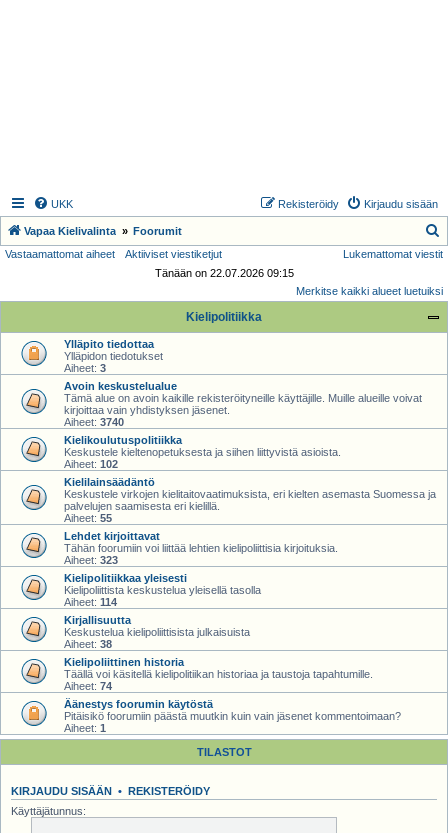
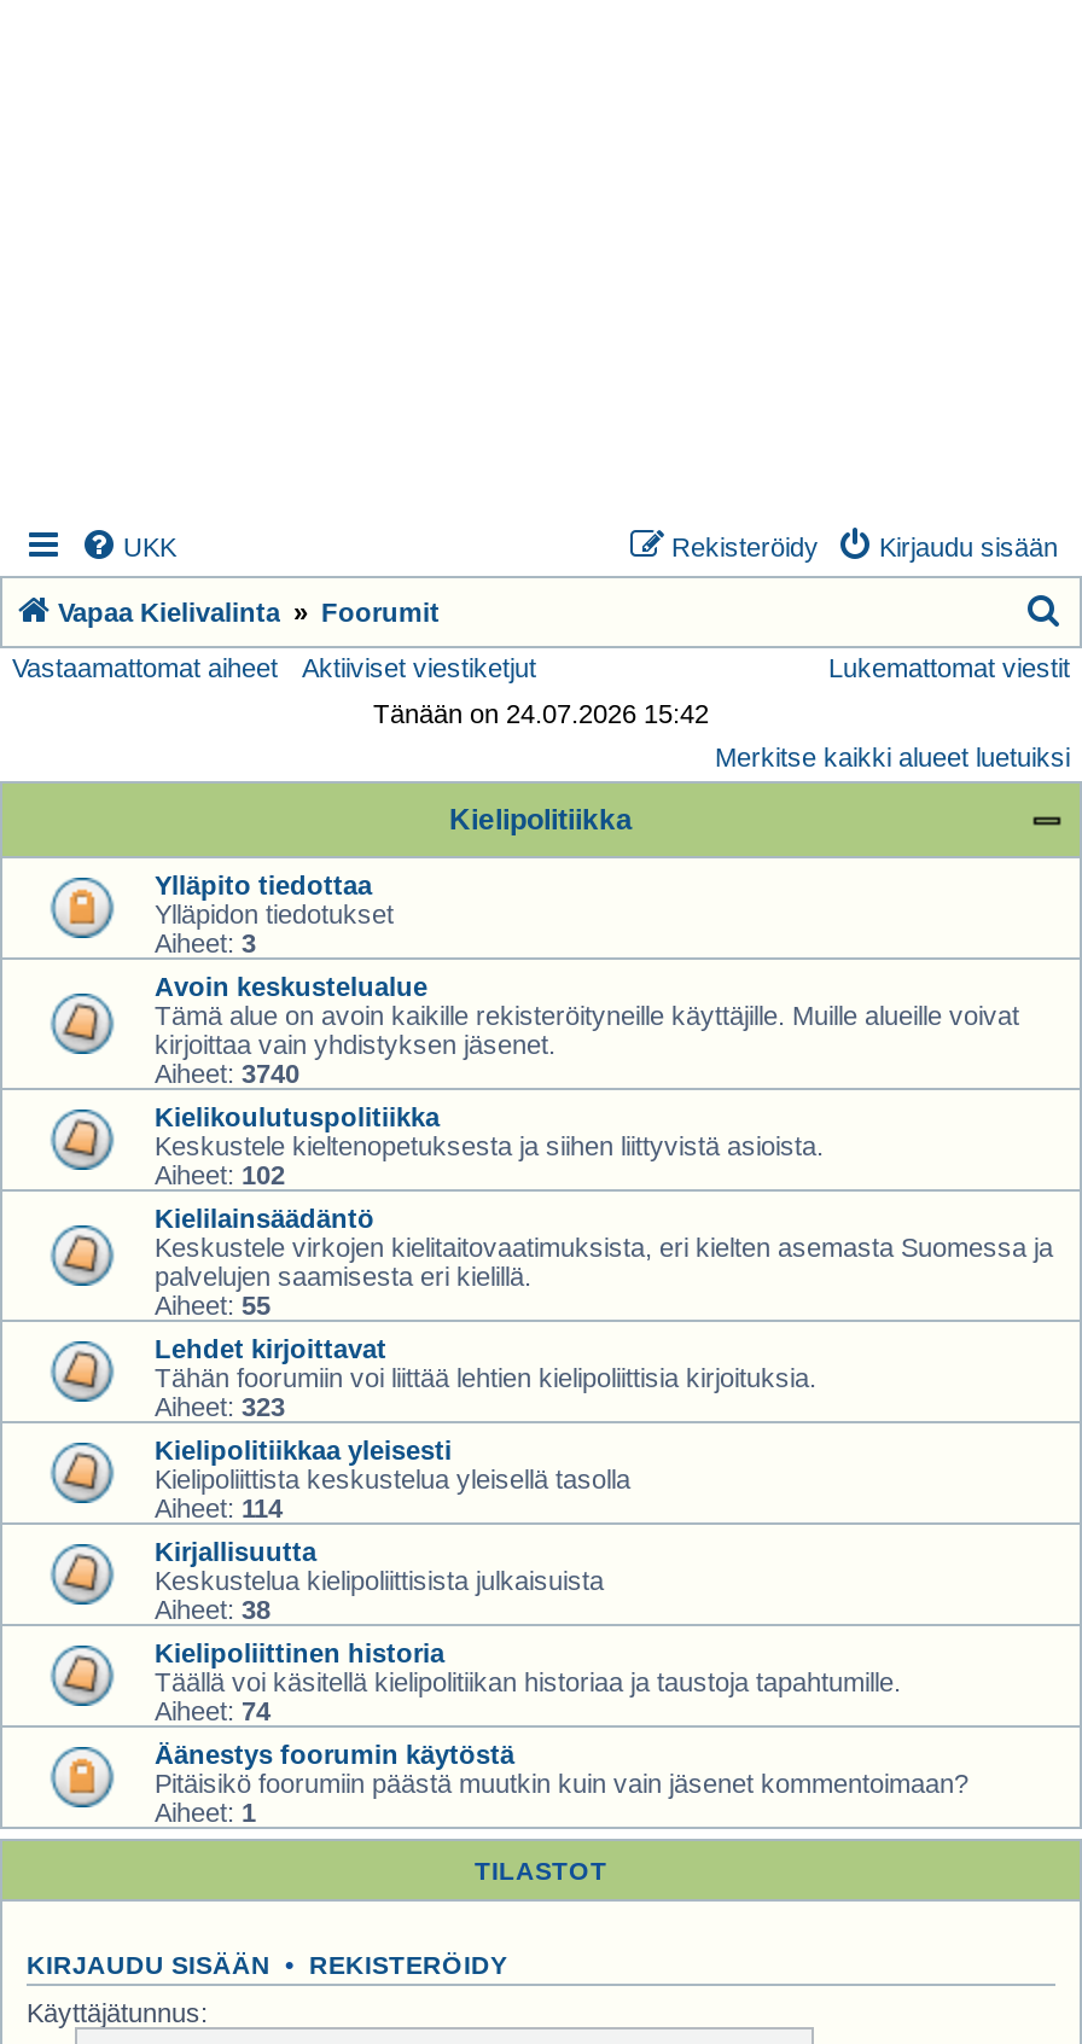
- Tänään on 22.07.2026 09:15
+ Tänään on 24.07.2026 15:42
